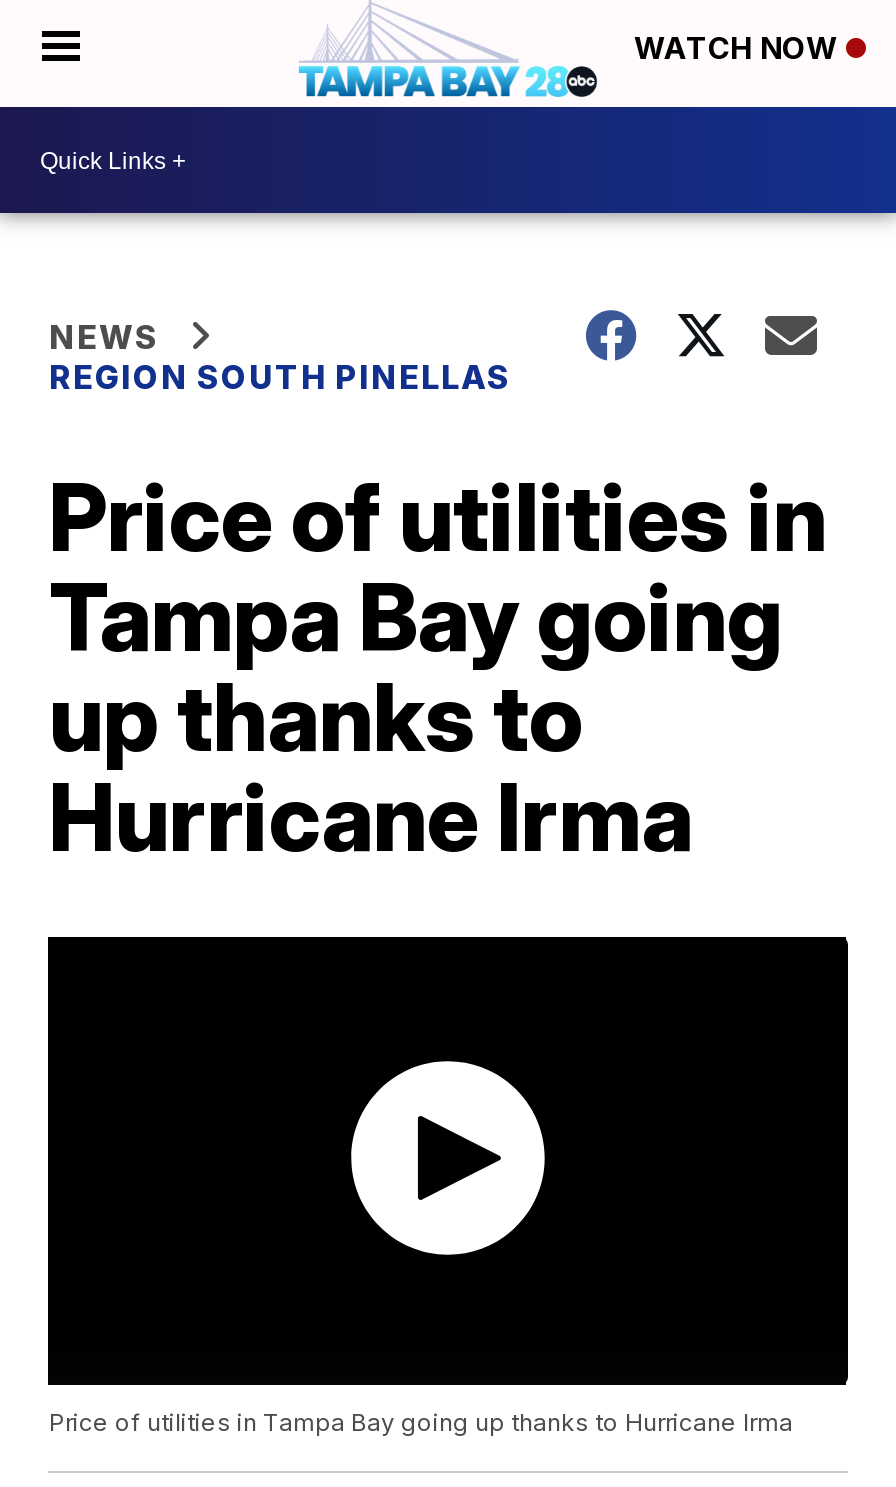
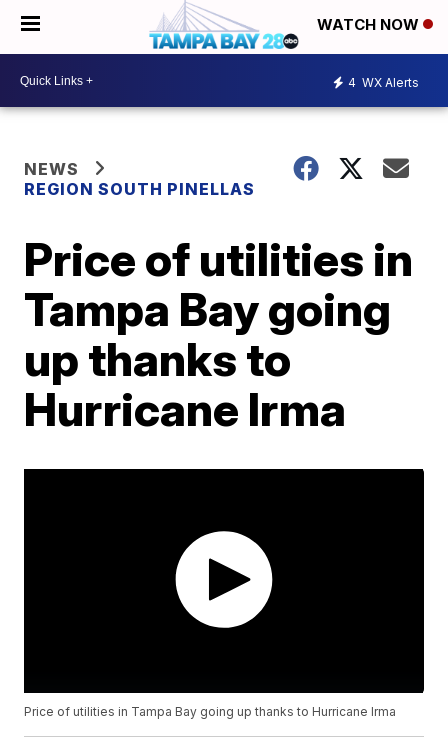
+ 4 WX Alerts
